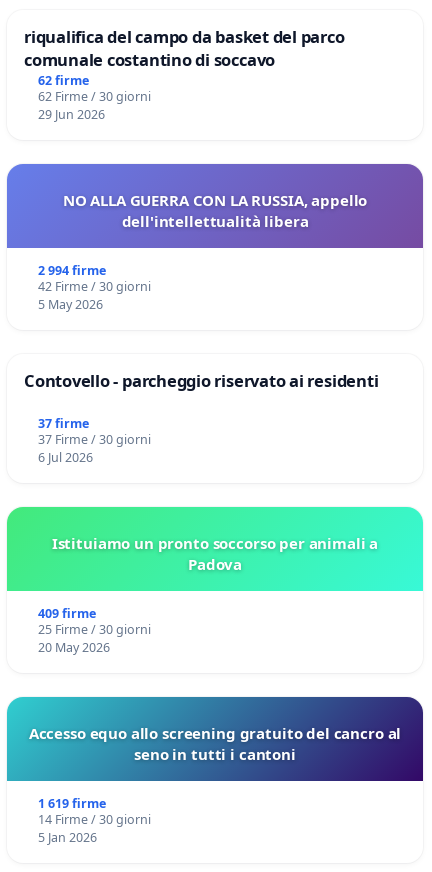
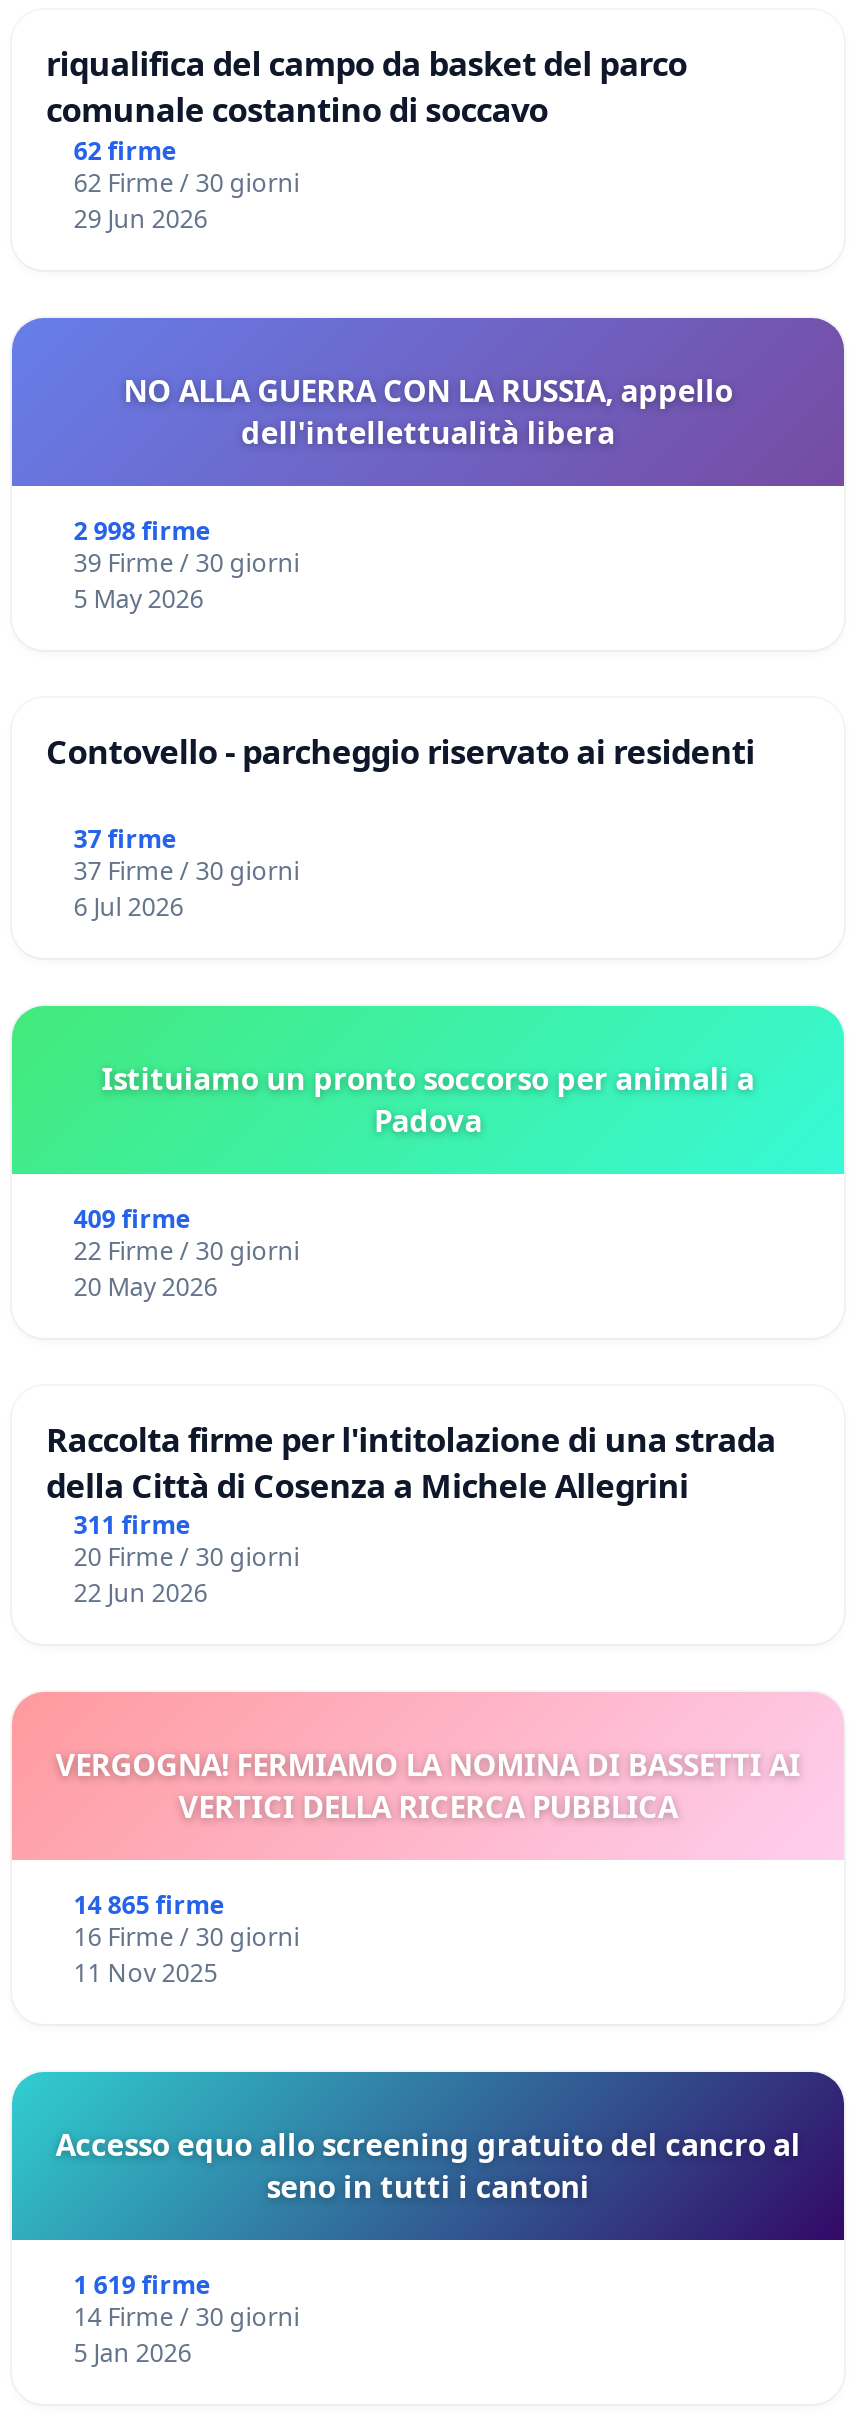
- 2 994 firme
+ 2 998 firme

- 42 Firme / 30 giorni
+ 39 Firme / 30 giorni

- 25 Firme / 30 giorni
+ 22 Firme / 30 giorni

+ [image]
+ VERGOGNA! FERMIAMO LA NOMINA DI BASSETTI AI
+ VERTICI DELLA RICERCA PUBBLICA
+ 14 865 firme
+ 16 Firme / 30 giorni
+ 11 Nov 2025

+ Raccolta firme per l'intitolazione di una strada
+ della Città di Cosenza a Michele Allegrini
+ 311 firme
+ 20 Firme / 30 giorni
+ 22 Jun 2026
